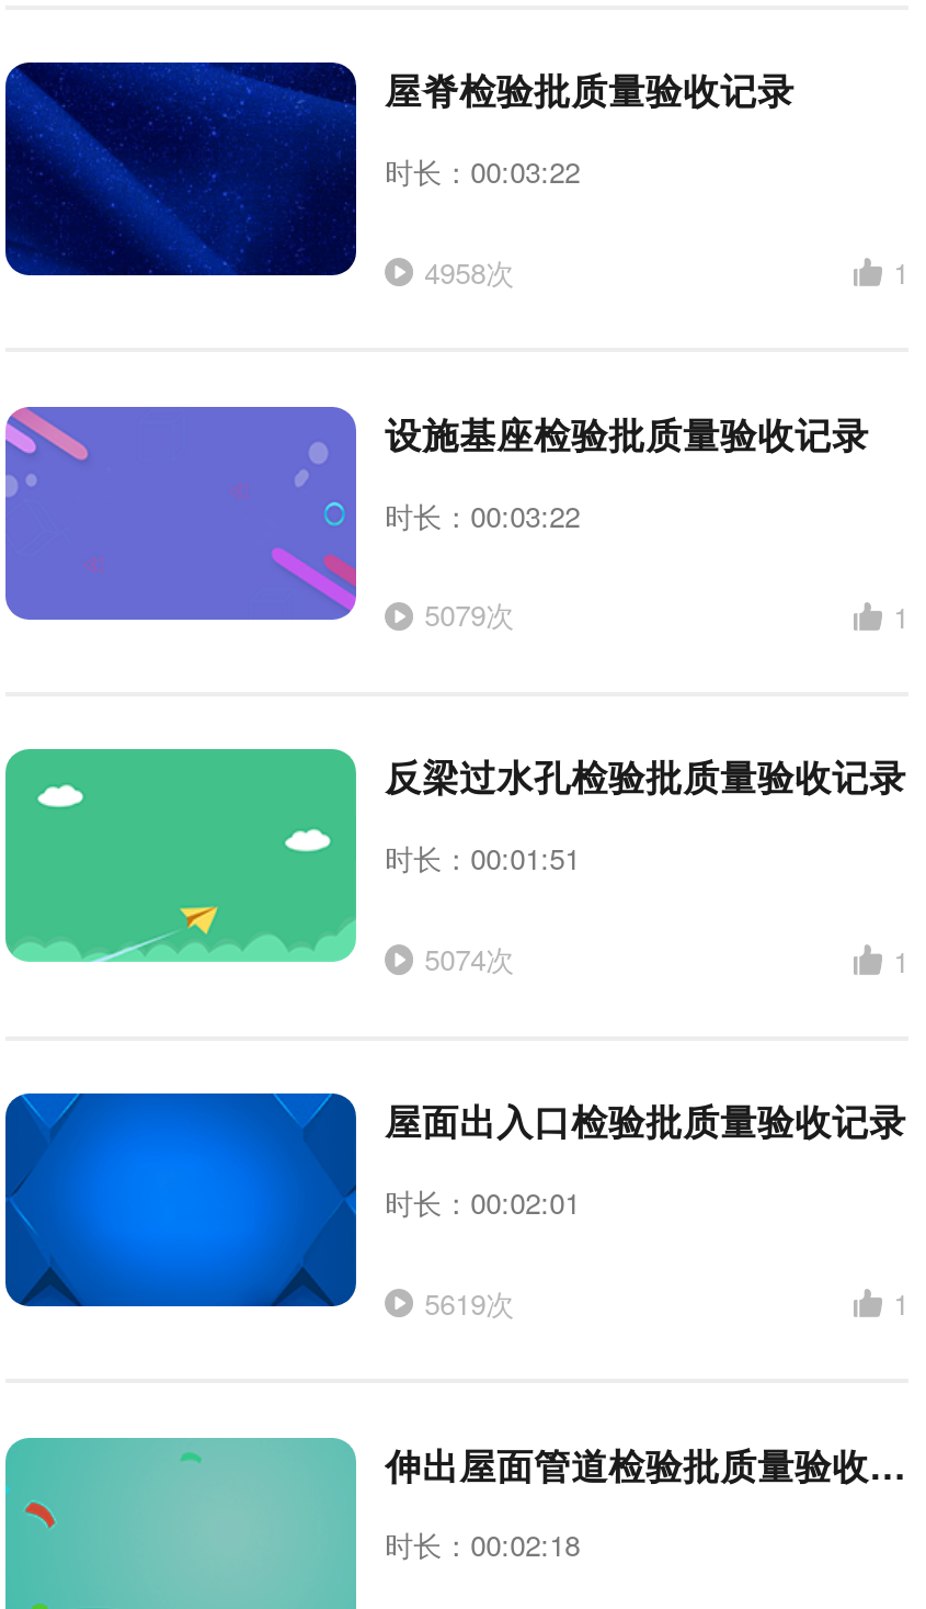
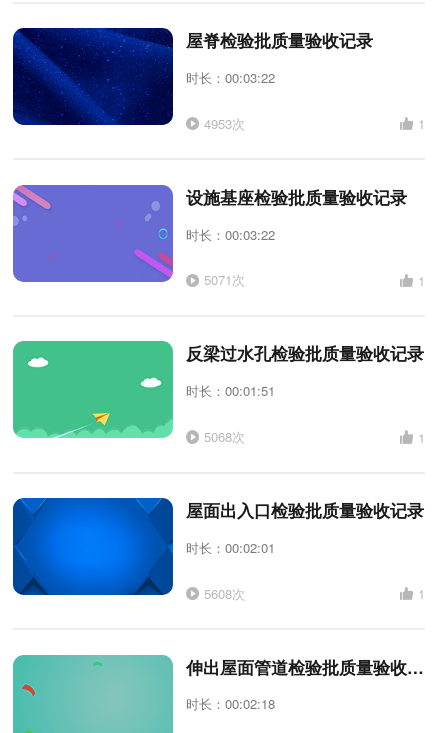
- 4958次
+ 4953次

- 5079次
+ 5071次

- 5074次
+ 5068次

- 5619次
+ 5608次
